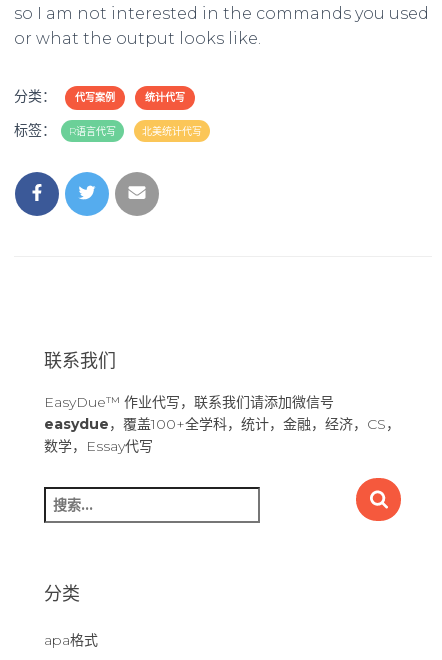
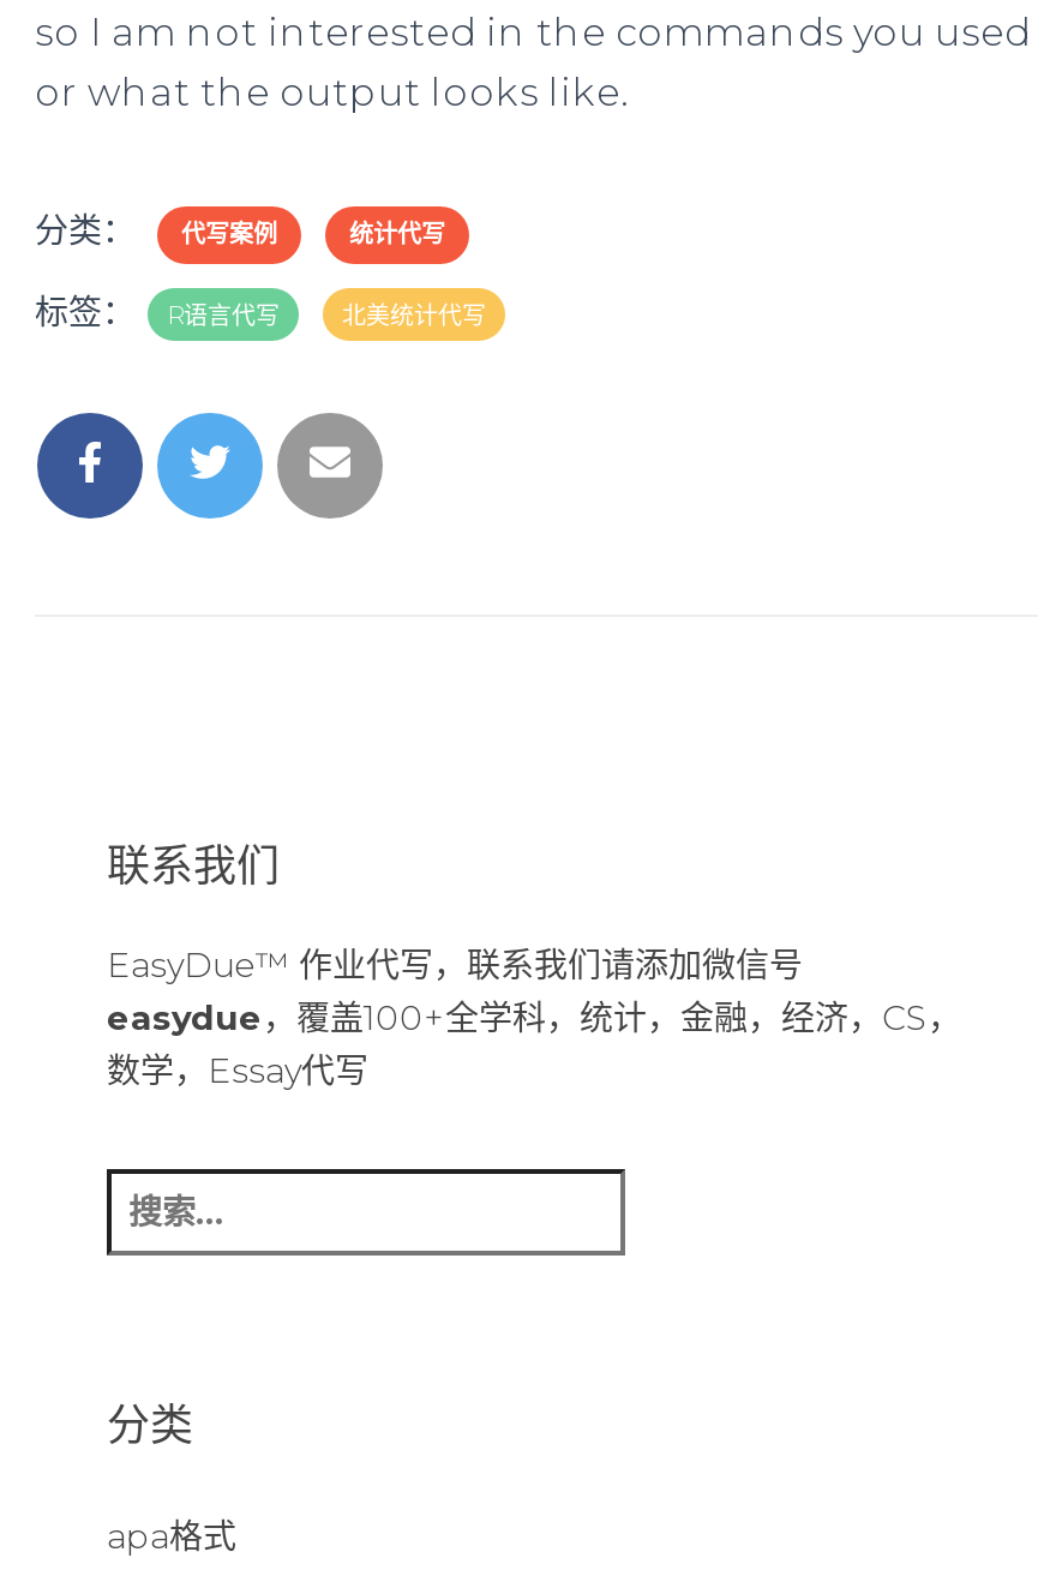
- [image]
